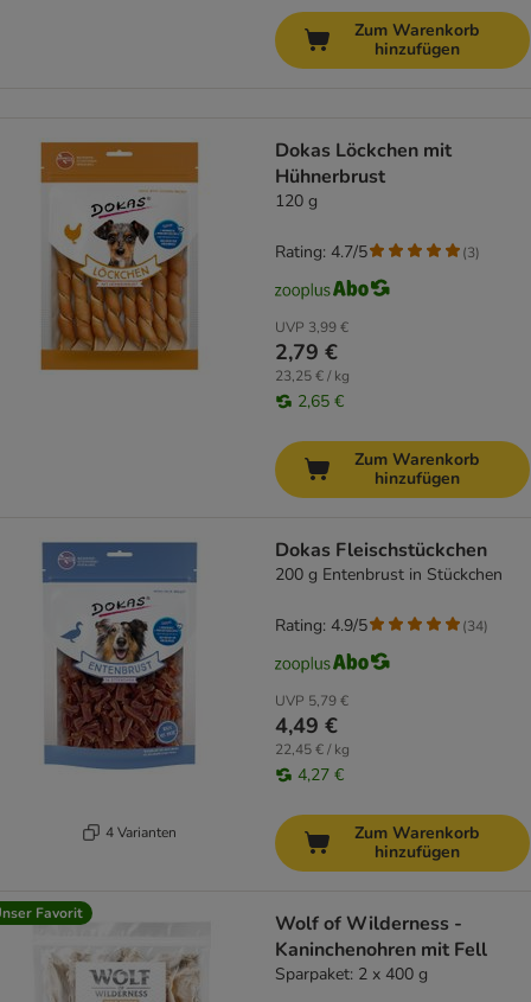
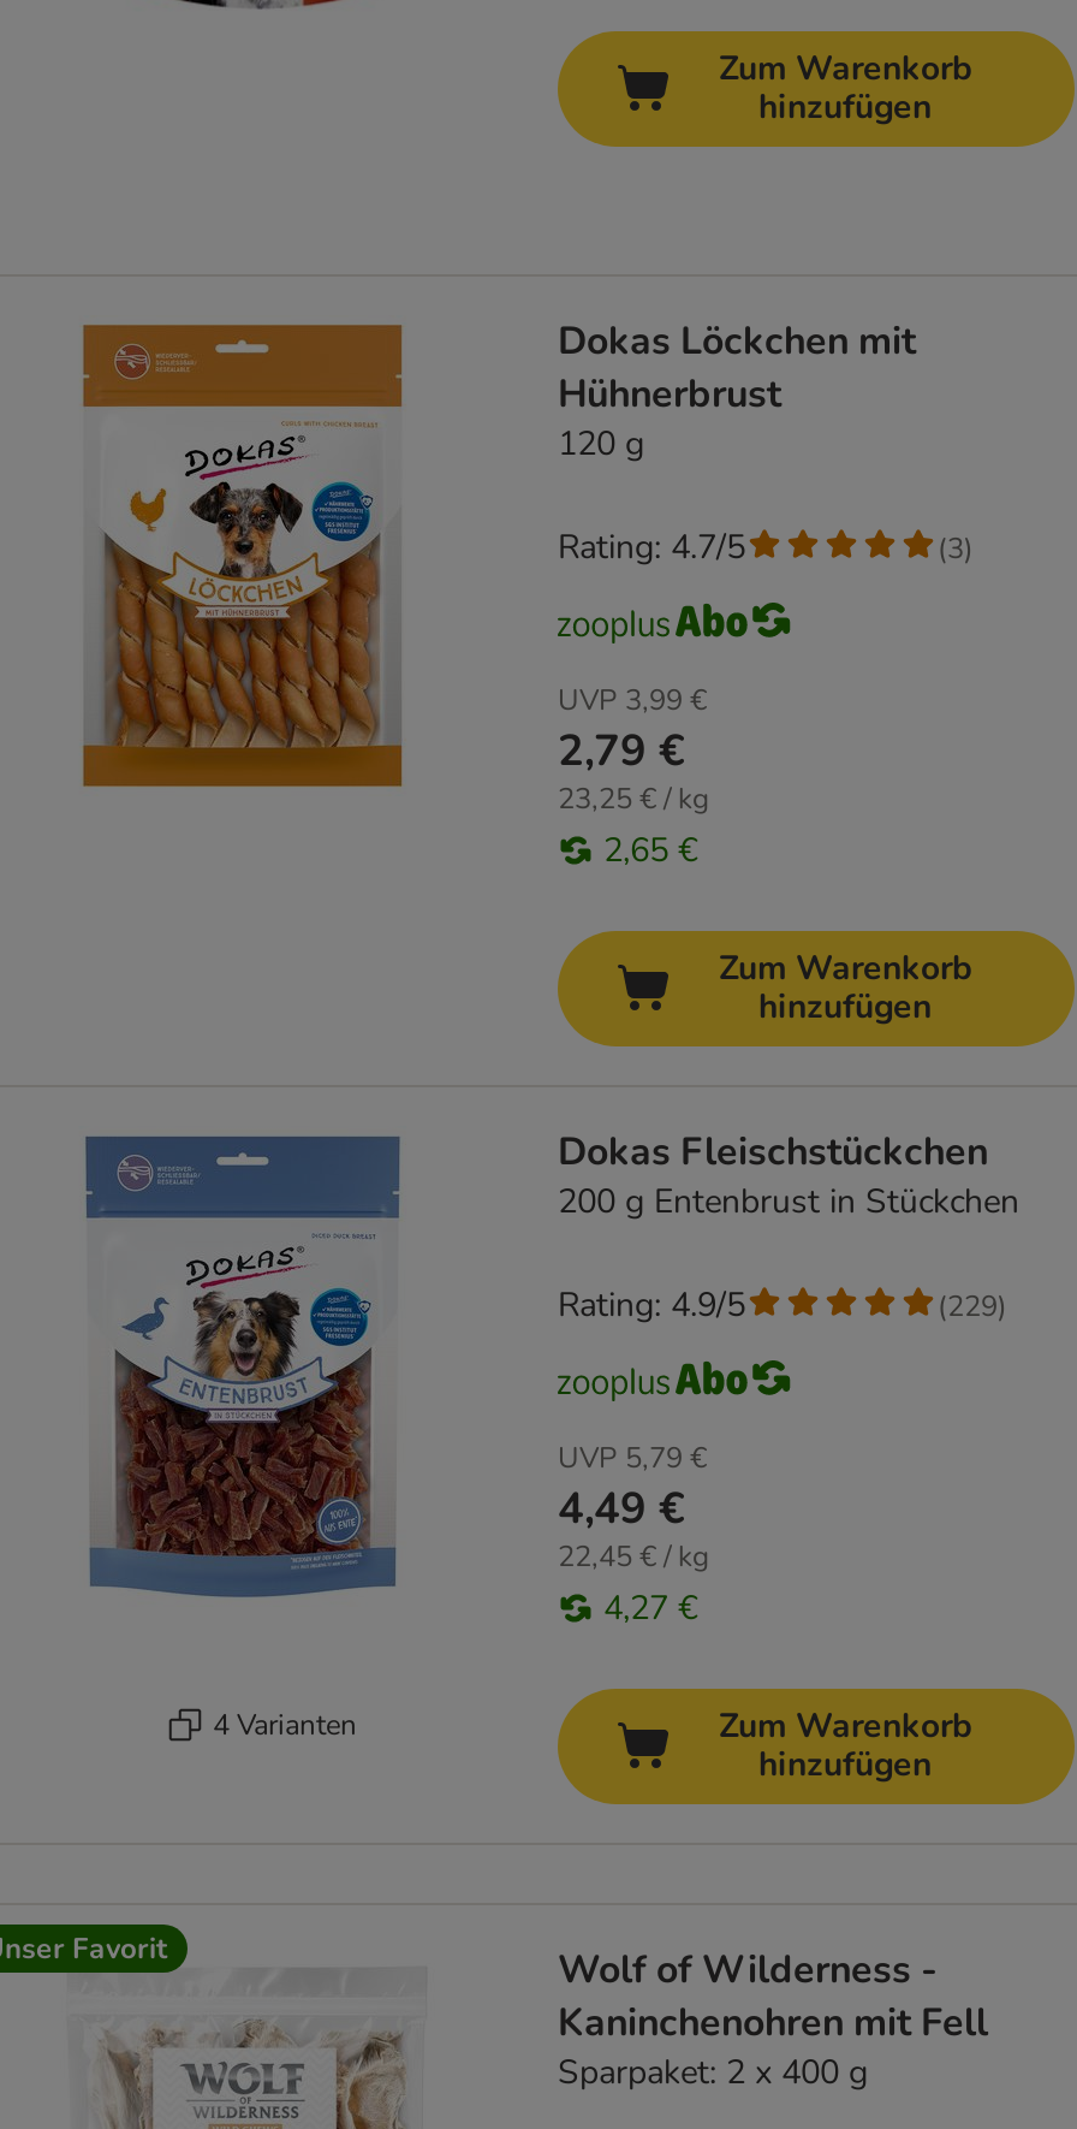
- (34)
+ (229)
